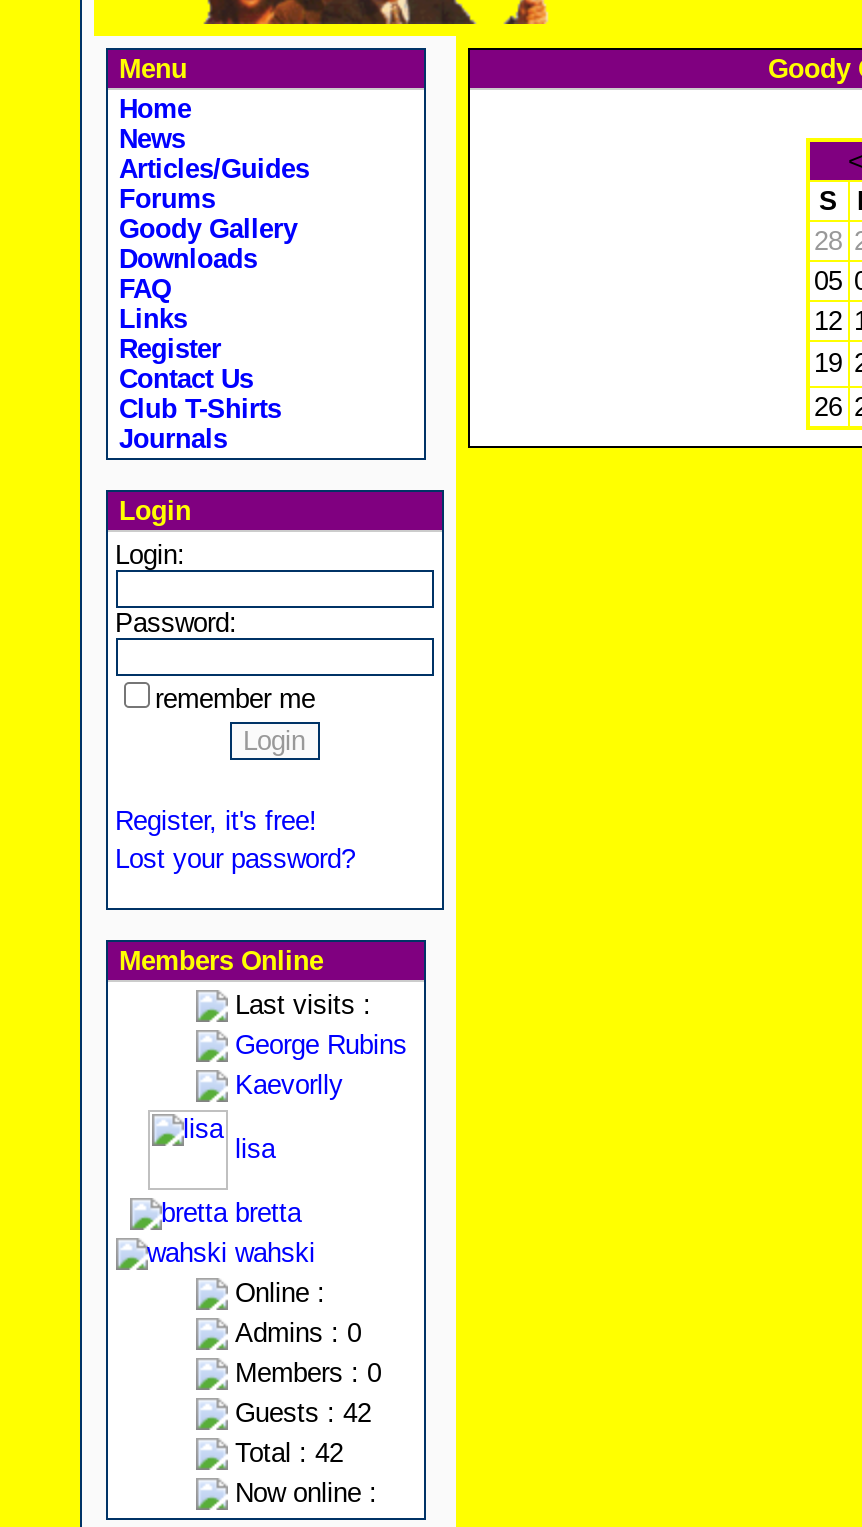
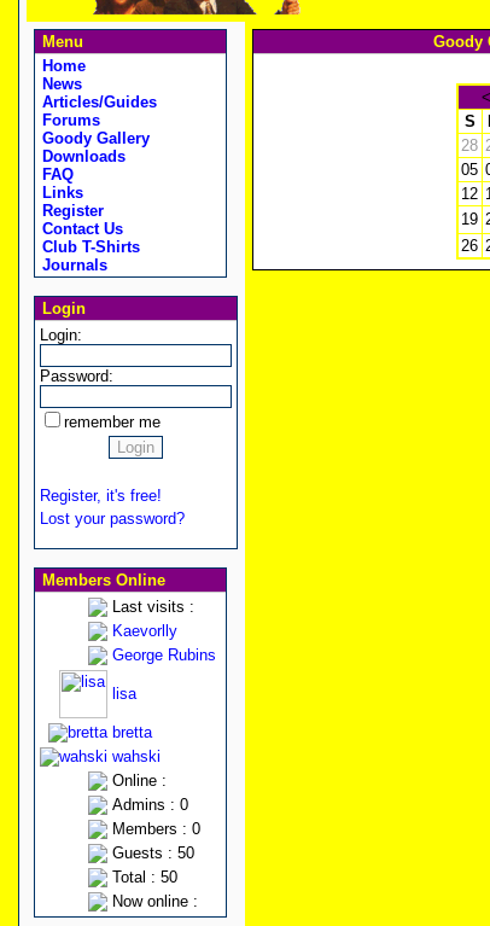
moved down: George Rubins

moved up: Kaevorlly

- Guests : 42
+ Guests : 50

- Total : 42
+ Total : 50
